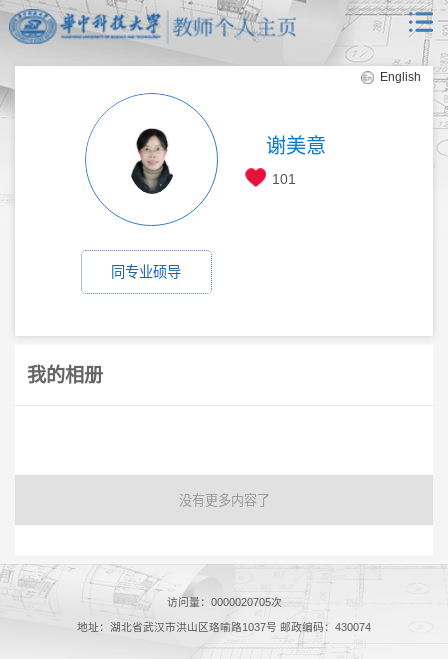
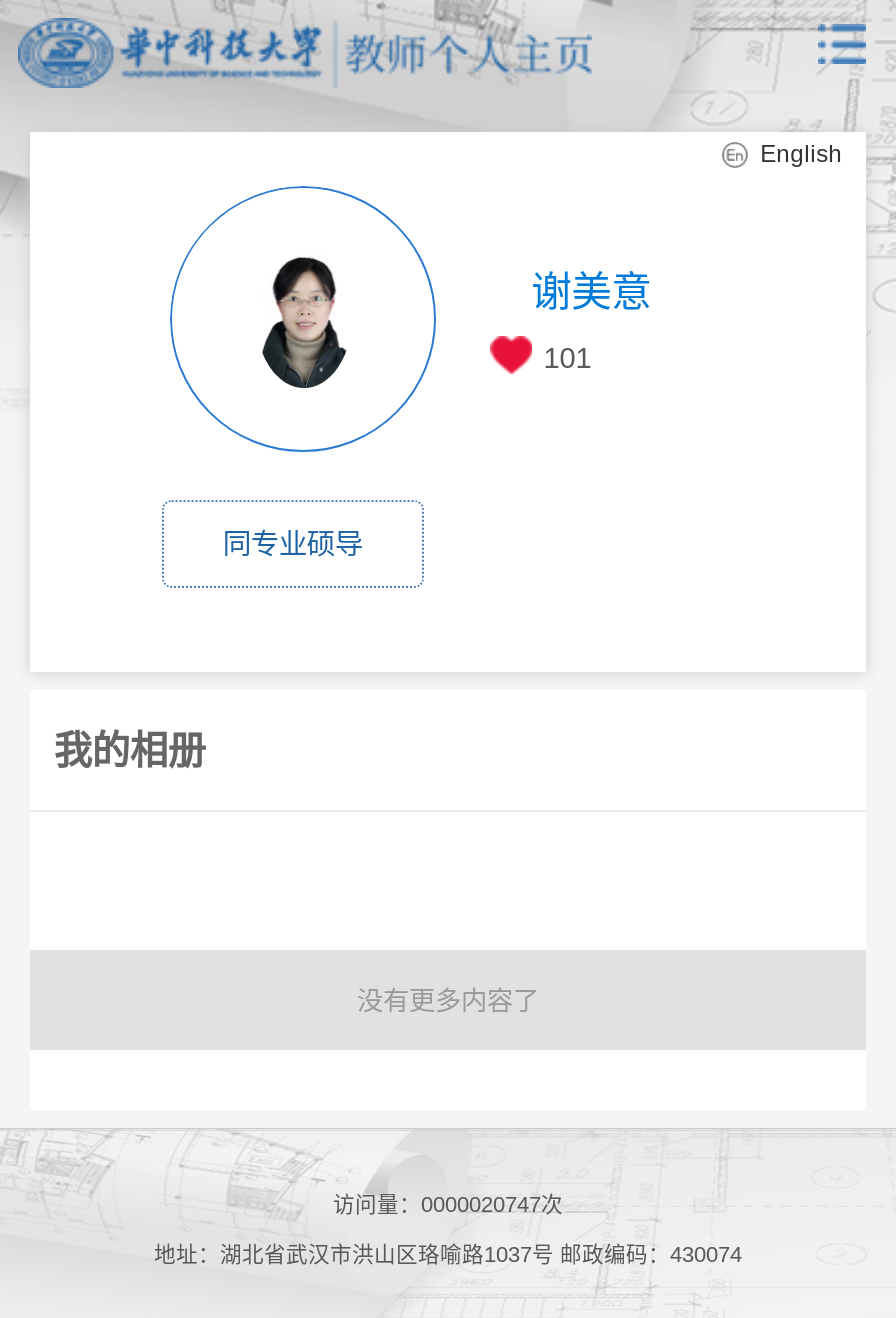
- 访问量：0000020705次
+ 访问量：0000020747次
